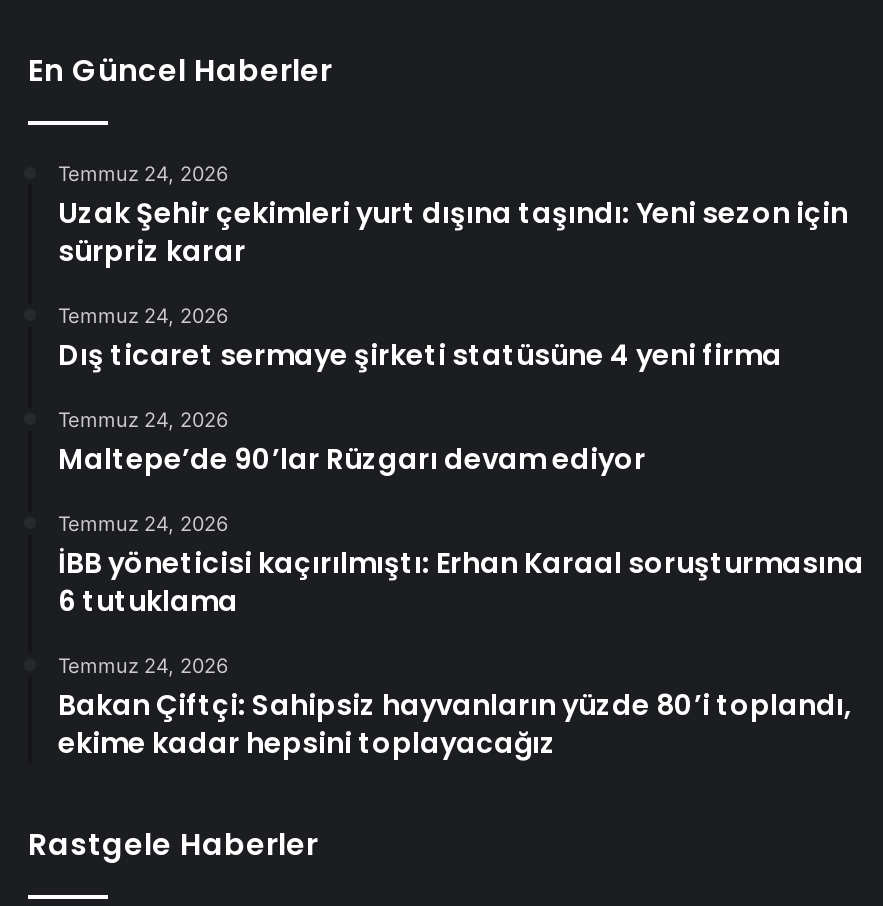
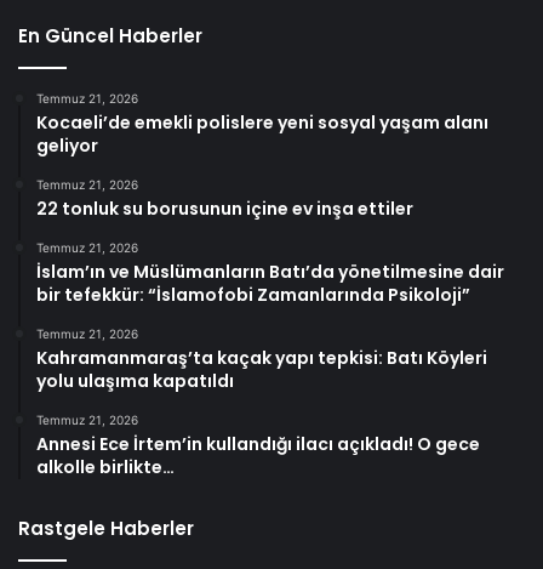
- Temmuz 24, 2026
- Uzak Şehir çekimleri yurt dışına taşındı: Yeni sezon için
- sürpriz karar
+ Temmuz 21, 2026
+ Kocaeli’de emekli polislere yeni sosyal yaşam alanı
+ geliyor

- Temmuz 24, 2026
- Dış ticaret sermaye şirketi statüsüne 4 yeni firma
+ Temmuz 21, 2026
+ 22 tonluk su borusunun içine ev inşa ettiler

- Temmuz 24, 2026
- Maltepe’de 90’lar Rüzgarı devam ediyor
+ Temmuz 21, 2026
+ İslam’ın ve Müslümanların Batı’da yönetilmesine dair
+ bir tefekkür: “İslamofobi Zamanlarında Psikoloji”

- Temmuz 24, 2026
- İBB yöneticisi kaçırılmıştı: Erhan Karaal soruşturmasına
- 6 tutuklama
+ Temmuz 21, 2026
+ Kahramanmaraş’ta kaçak yapı tepkisi: Batı Köyleri
+ yolu ulaşıma kapatıldı

- Temmuz 24, 2026
- Bakan Çiftçi: Sahipsiz hayvanların yüzde 80’i toplandı,
- ekime kadar hepsini toplayacağız
+ Temmuz 21, 2026
+ Annesi Ece İrtem’in kullandığı ilacı açıkladı! O gece
+ alkolle birlikte…
